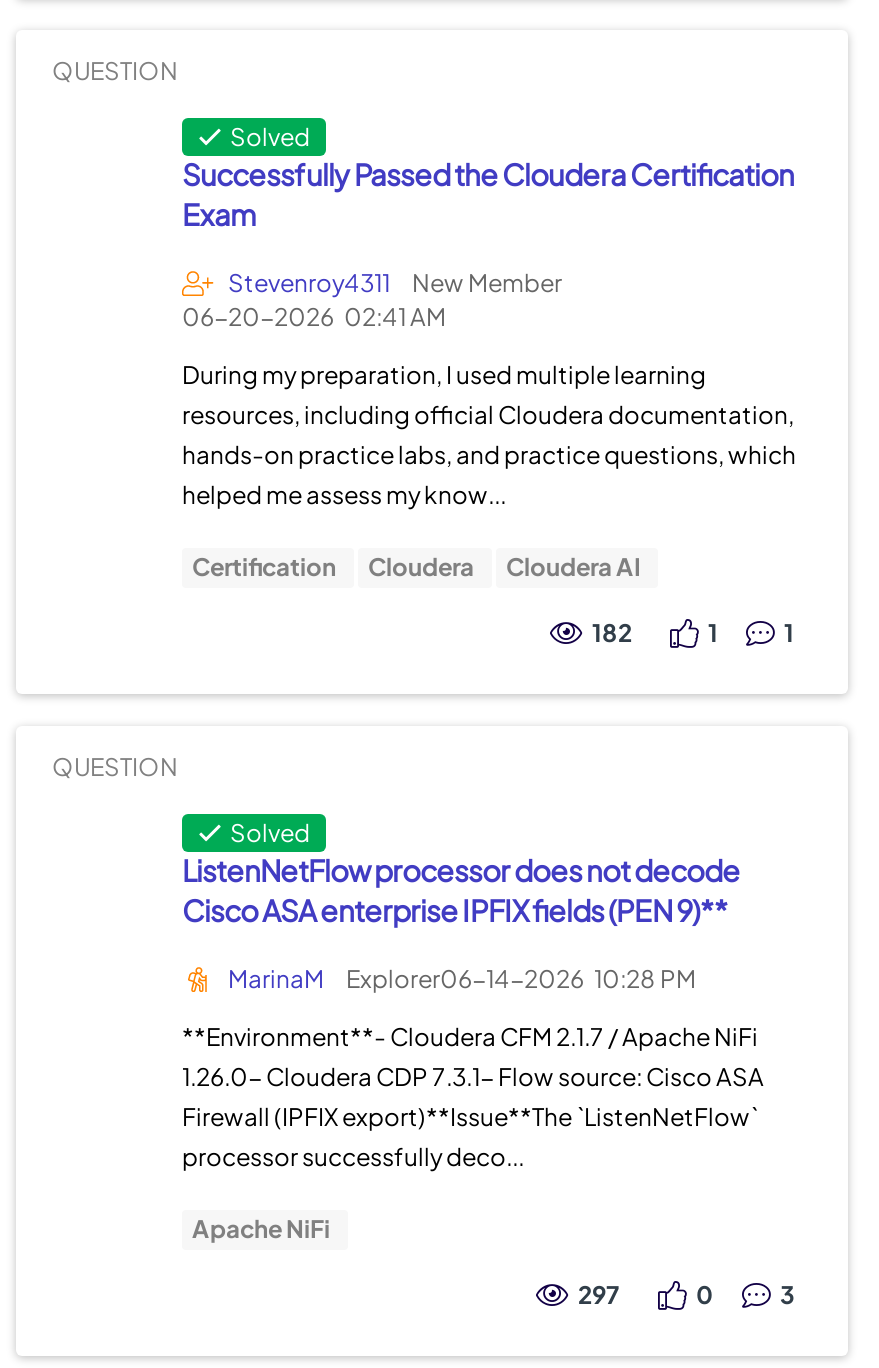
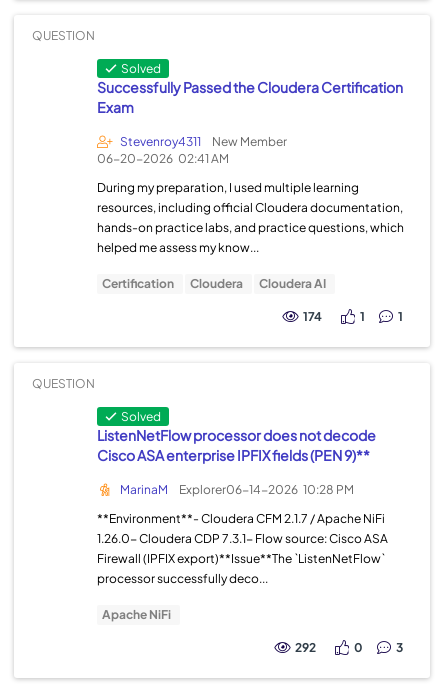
- 182
+ 174

- 297
+ 292
